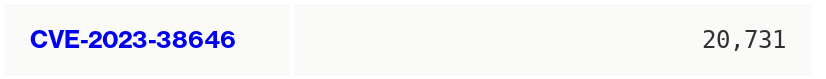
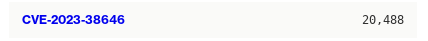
- 20,731
+ 20,488
